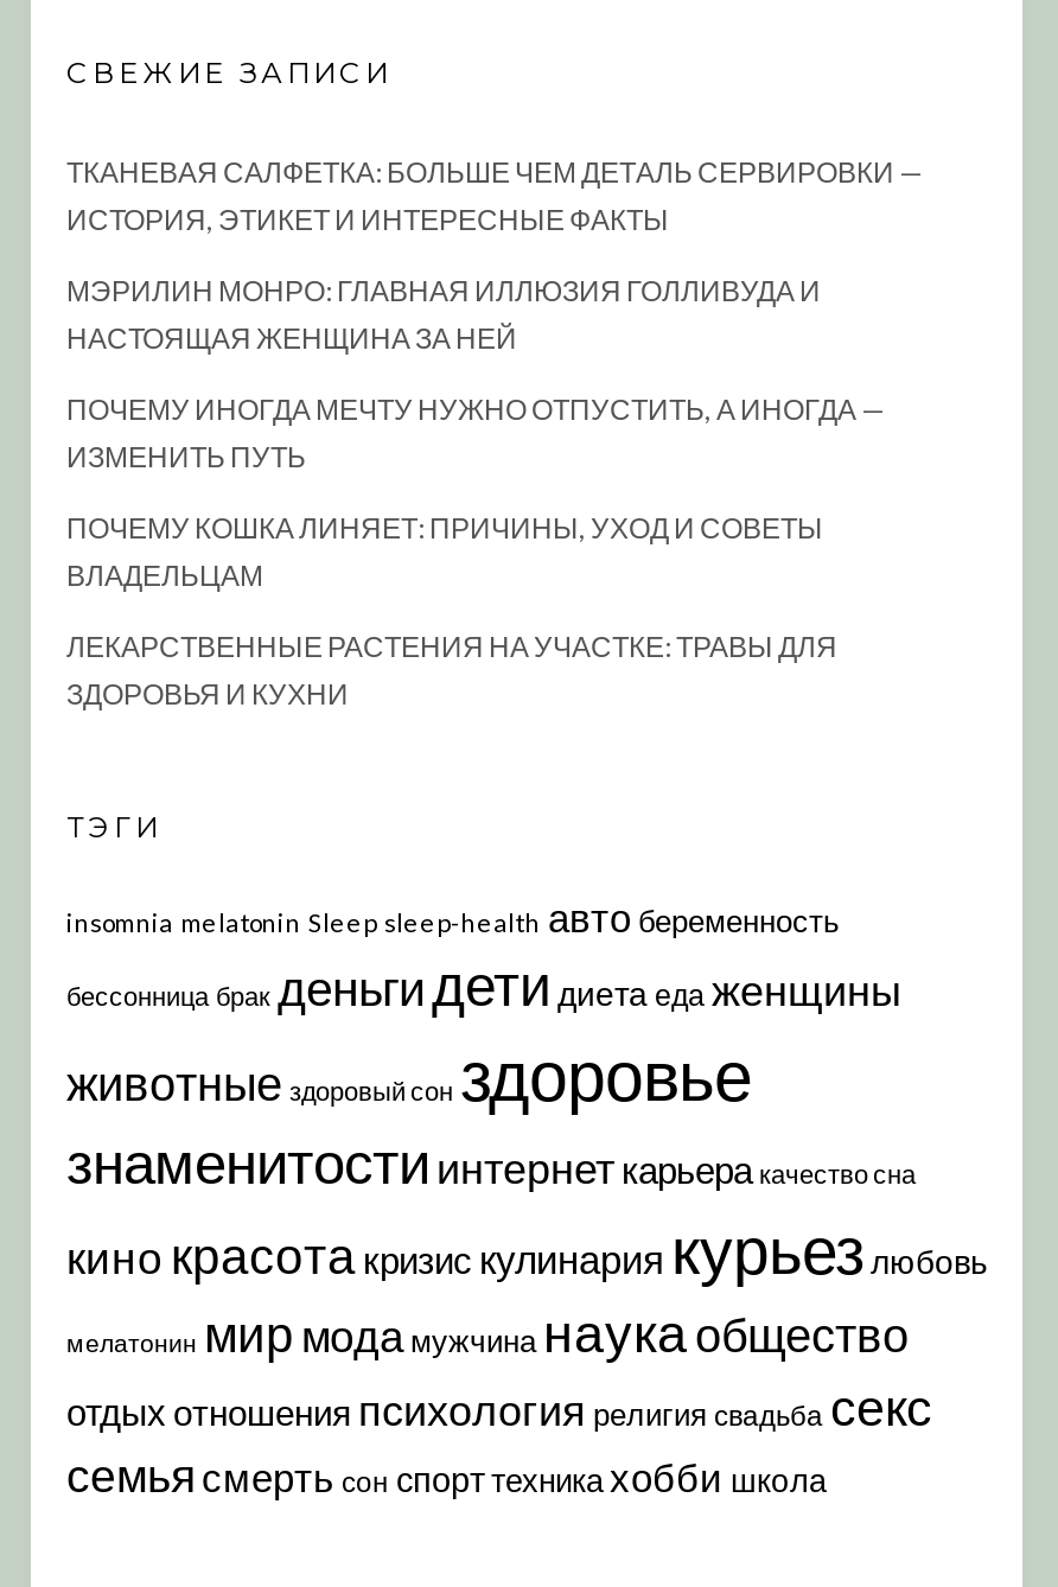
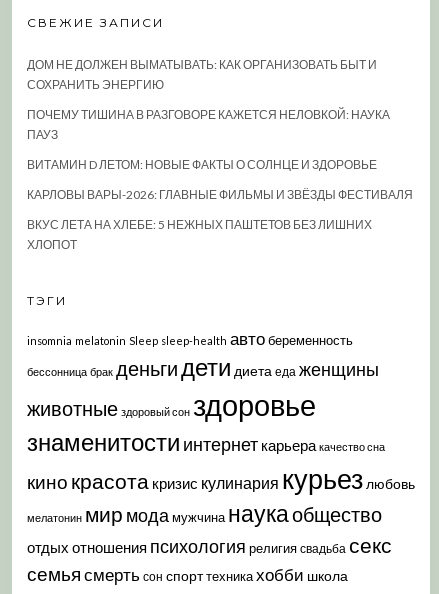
- ТКАНЕВАЯ САЛФЕТКА: БОЛЬШЕ ЧЕМ ДЕТАЛЬ СЕРВИРОВКИ —
- ИСТОРИЯ, ЭТИКЕТ И ИНТЕРЕСНЫЕ ФАКТЫ
+ ДОМ НЕ ДОЛЖЕН ВЫМАТЫВАТЬ: КАК ОРГАНИЗОВАТЬ БЫТ И
+ СОХРАНИТЬ ЭНЕРГИЮ

- МЭРИЛИН МОНРО: ГЛАВНАЯ ИЛЛЮЗИЯ ГОЛЛИВУДА И
- НАСТОЯЩАЯ ЖЕНЩИНА ЗА НЕЙ
+ ПОЧЕМУ ТИШИНА В РАЗГОВОРЕ КАЖЕТСЯ НЕЛОВКОЙ: НАУКА
+ ПАУЗ

- ПОЧЕМУ ИНОГДА МЕЧТУ НУЖНО ОТПУСТИТЬ, А ИНОГДА —
- ИЗМЕНИТЬ ПУТЬ
+ ВИТАМИН D ЛЕТОМ: НОВЫЕ ФАКТЫ О СОЛНЦЕ И ЗДОРОВЬЕ

- ПОЧЕМУ КОШКА ЛИНЯЕТ: ПРИЧИНЫ, УХОД И СОВЕТЫ
- ВЛАДЕЛЬЦАМ
+ КАРЛОВЫ ВАРЫ-2026: ГЛАВНЫЕ ФИЛЬМЫ И ЗВЁЗДЫ ФЕСТИВАЛЯ

- ЛЕКАРСТВЕННЫЕ РАСТЕНИЯ НА УЧАСТКЕ: ТРАВЫ ДЛЯ
- ЗДОРОВЬЯ И КУХНИ
+ ВКУС ЛЕТА НА ХЛЕБЕ: 5 НЕЖНЫХ ПАШТЕТОВ БЕЗ ЛИШНИХ
+ ХЛОПОТ
